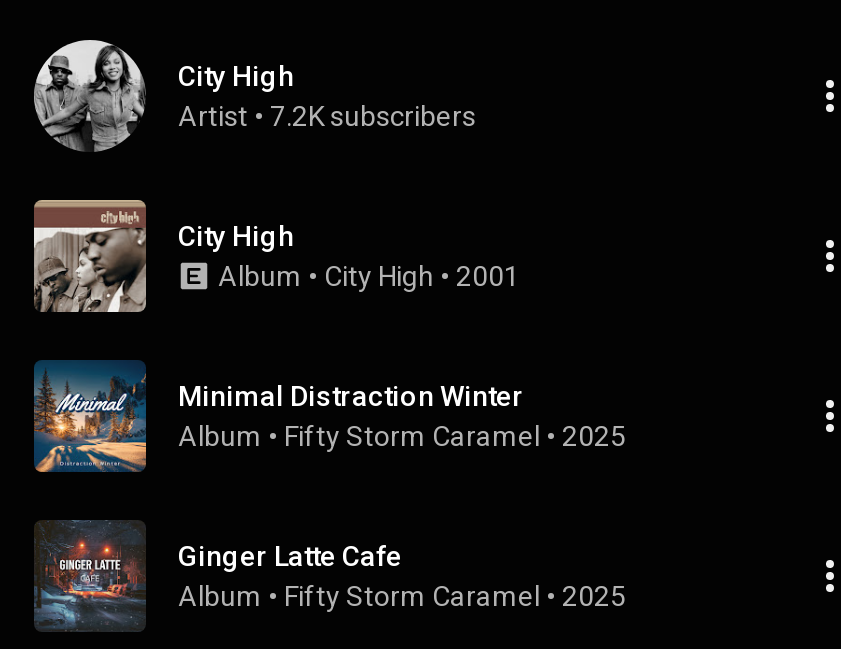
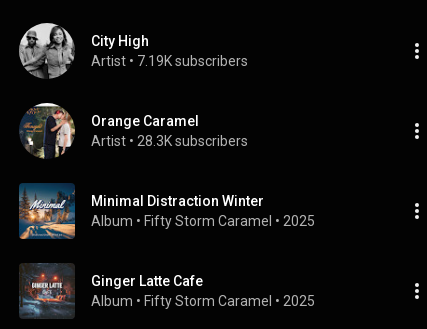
- Artist • 7.2K subscribers
+ Artist • 7.19K subscribers

- [image]
- City High
- Album • City High • 2001
+ [image]
+ Orange Caramel
+ Artist • 28.3K subscribers
